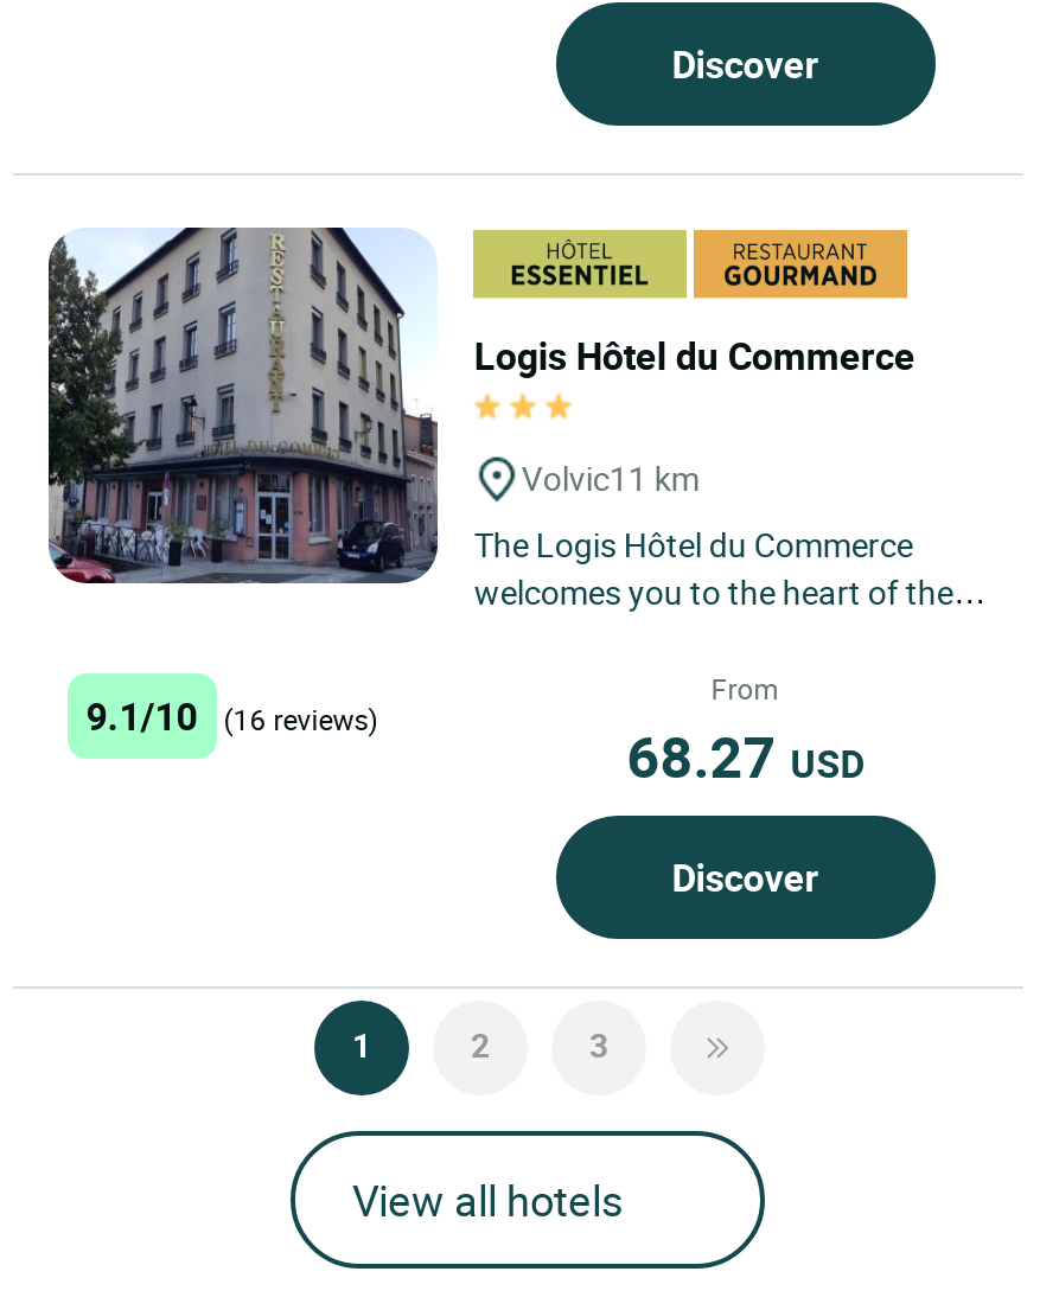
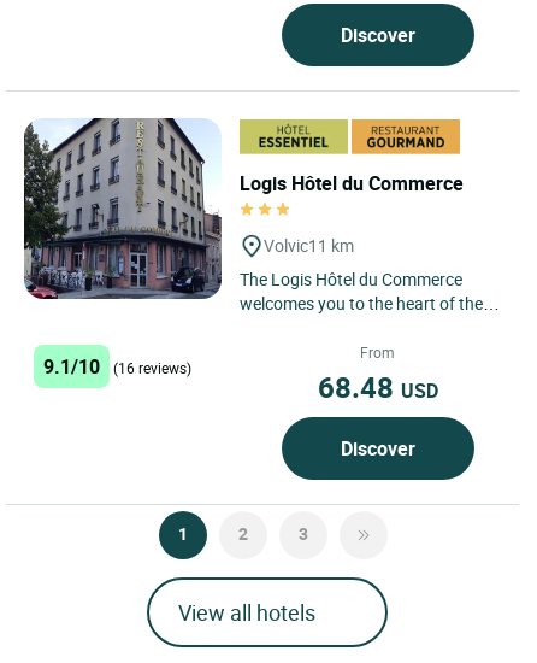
- 68.27 USD
+ 68.48 USD
